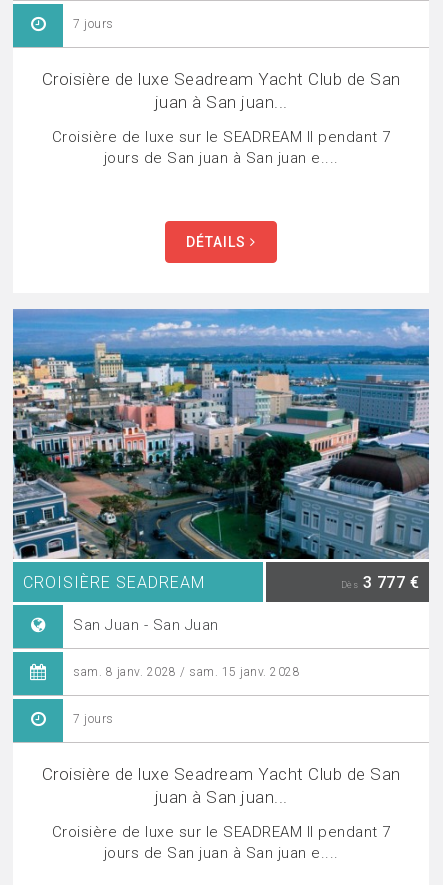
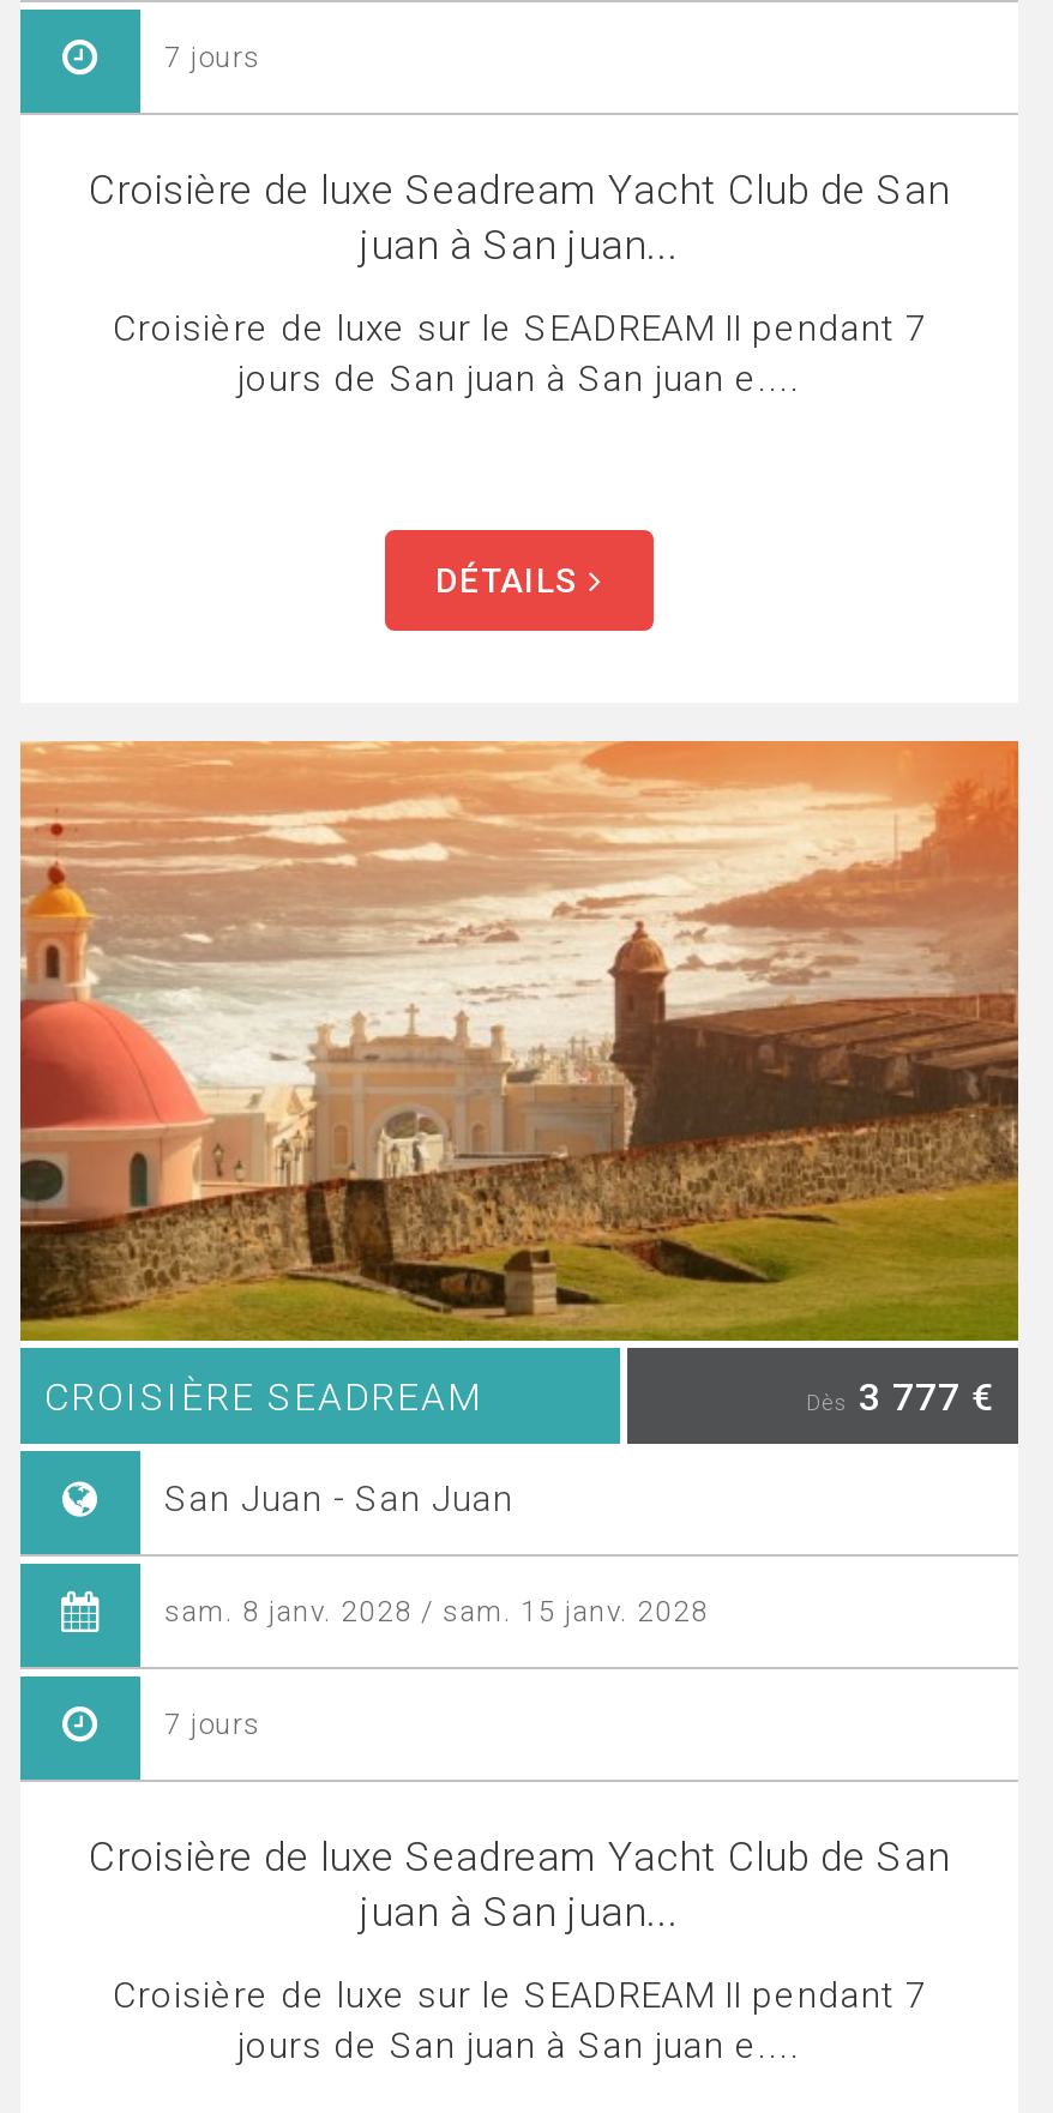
- [image]
+ [image]
